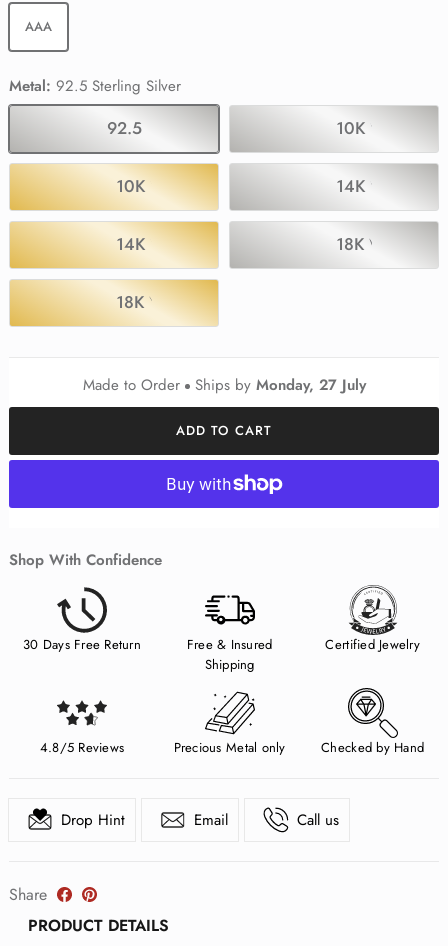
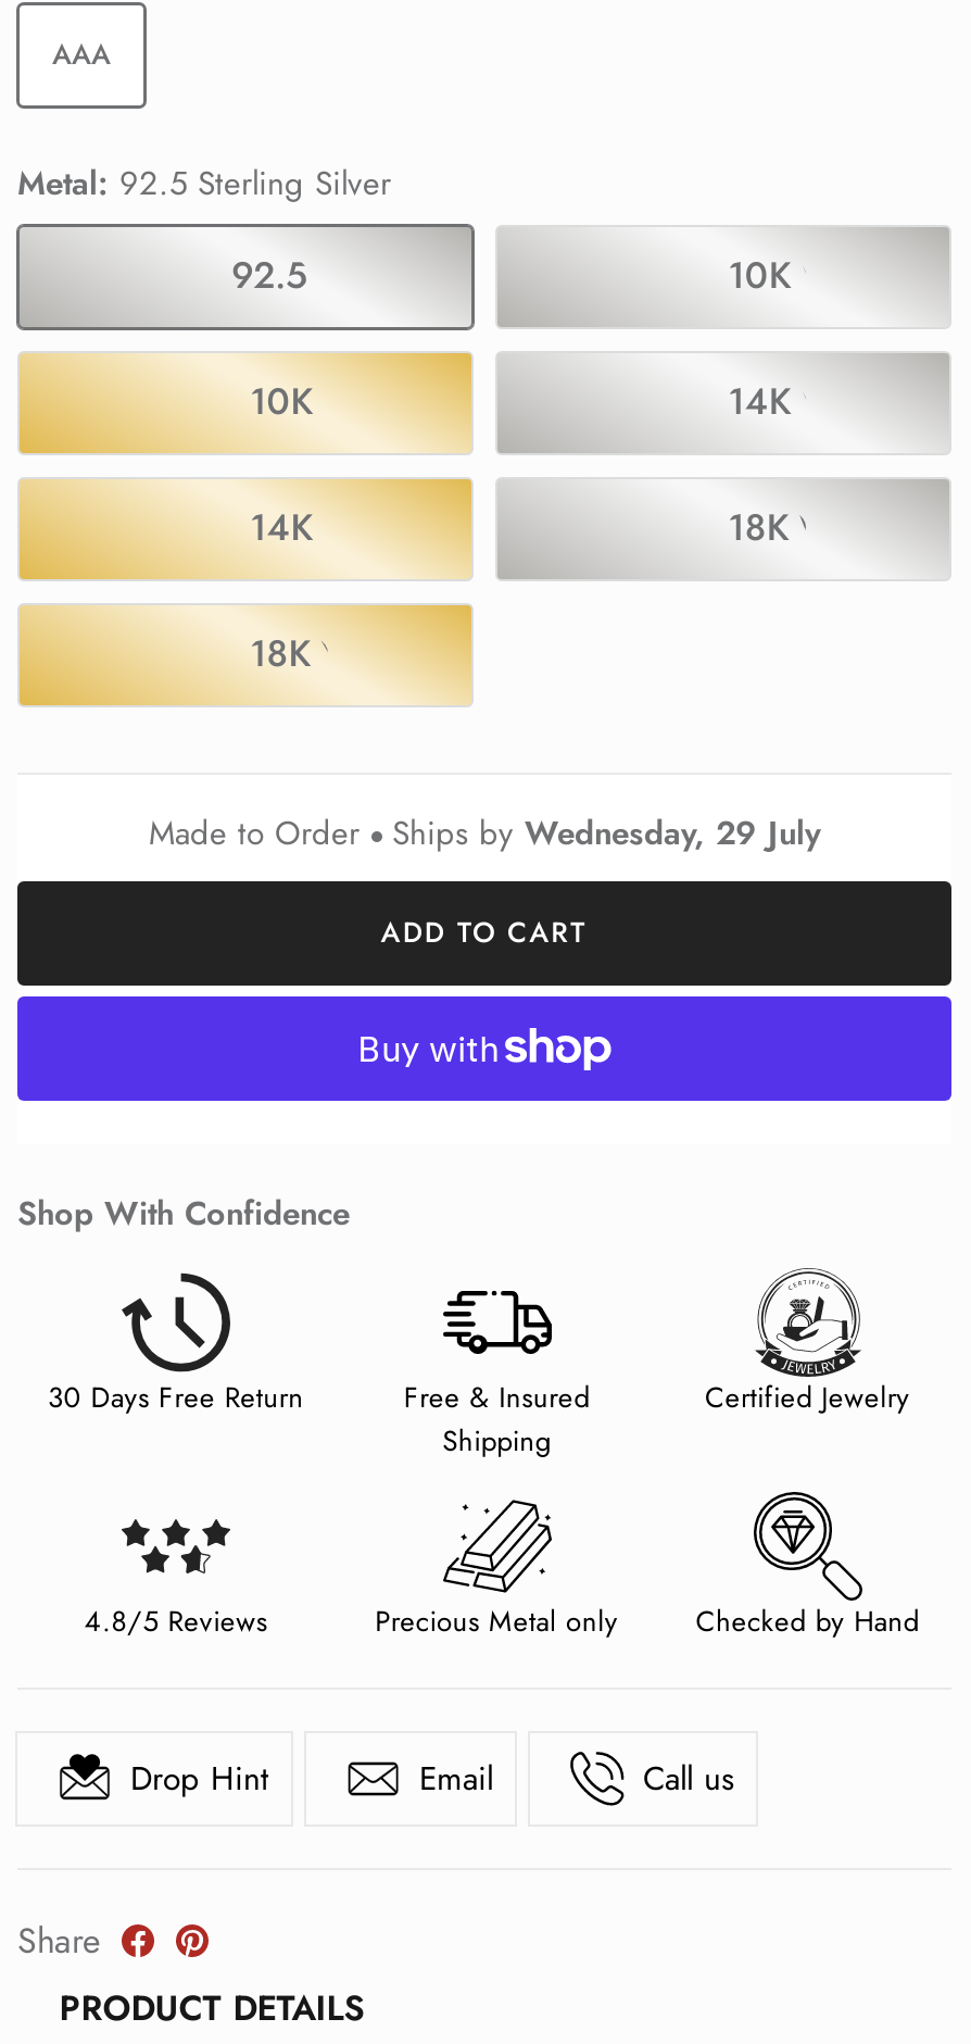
- Made to Order Ships by Monday, 27 July
+ Made to Order Ships by Wednesday, 29 July
